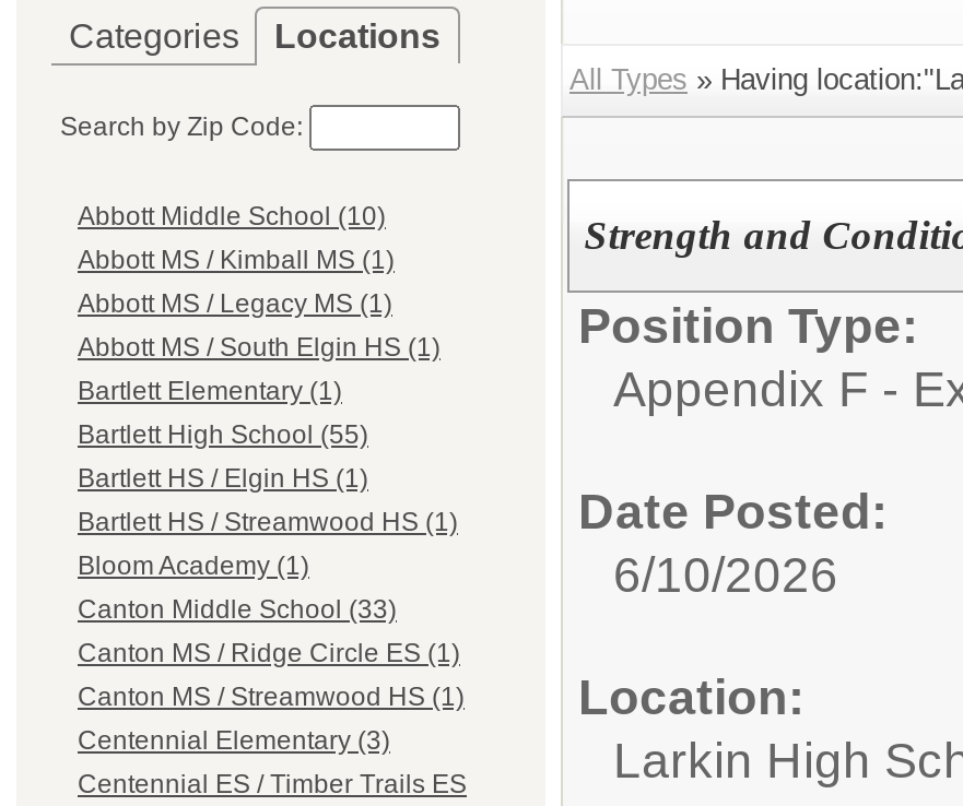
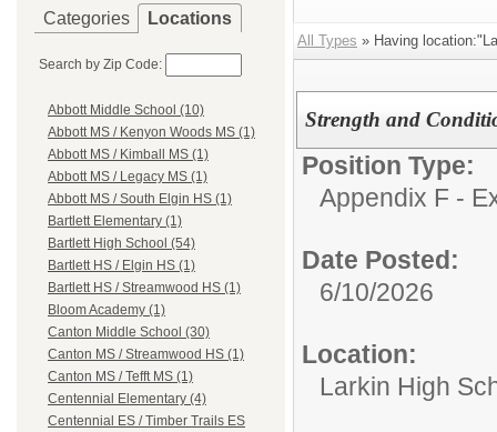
+ Abbott MS / Kenyon Woods MS (1)

- Bartlett High School (55)
+ Bartlett High School (54)

- Canton Middle School (33)
- Canton MS / Ridge Circle ES (1)
+ Canton Middle School (30)

- Centennial Elementary (3)
+ Canton MS / Tefft MS (1)
+ Centennial Elementary (4)
